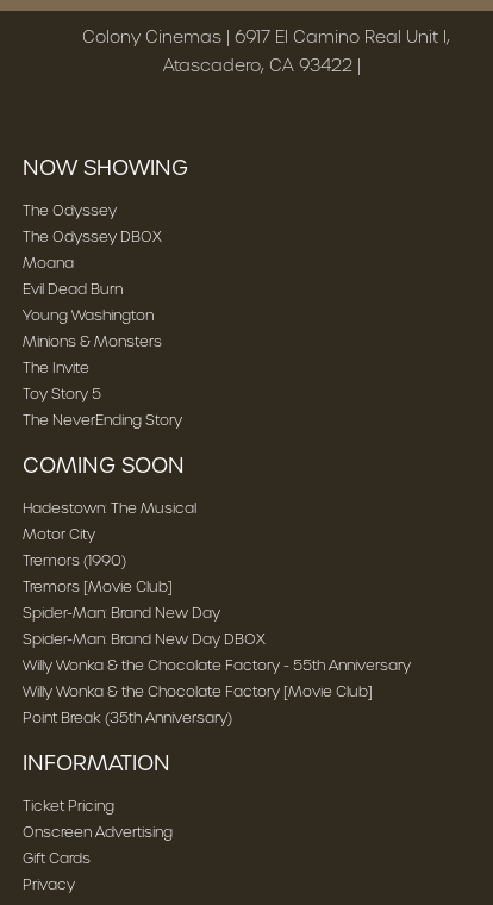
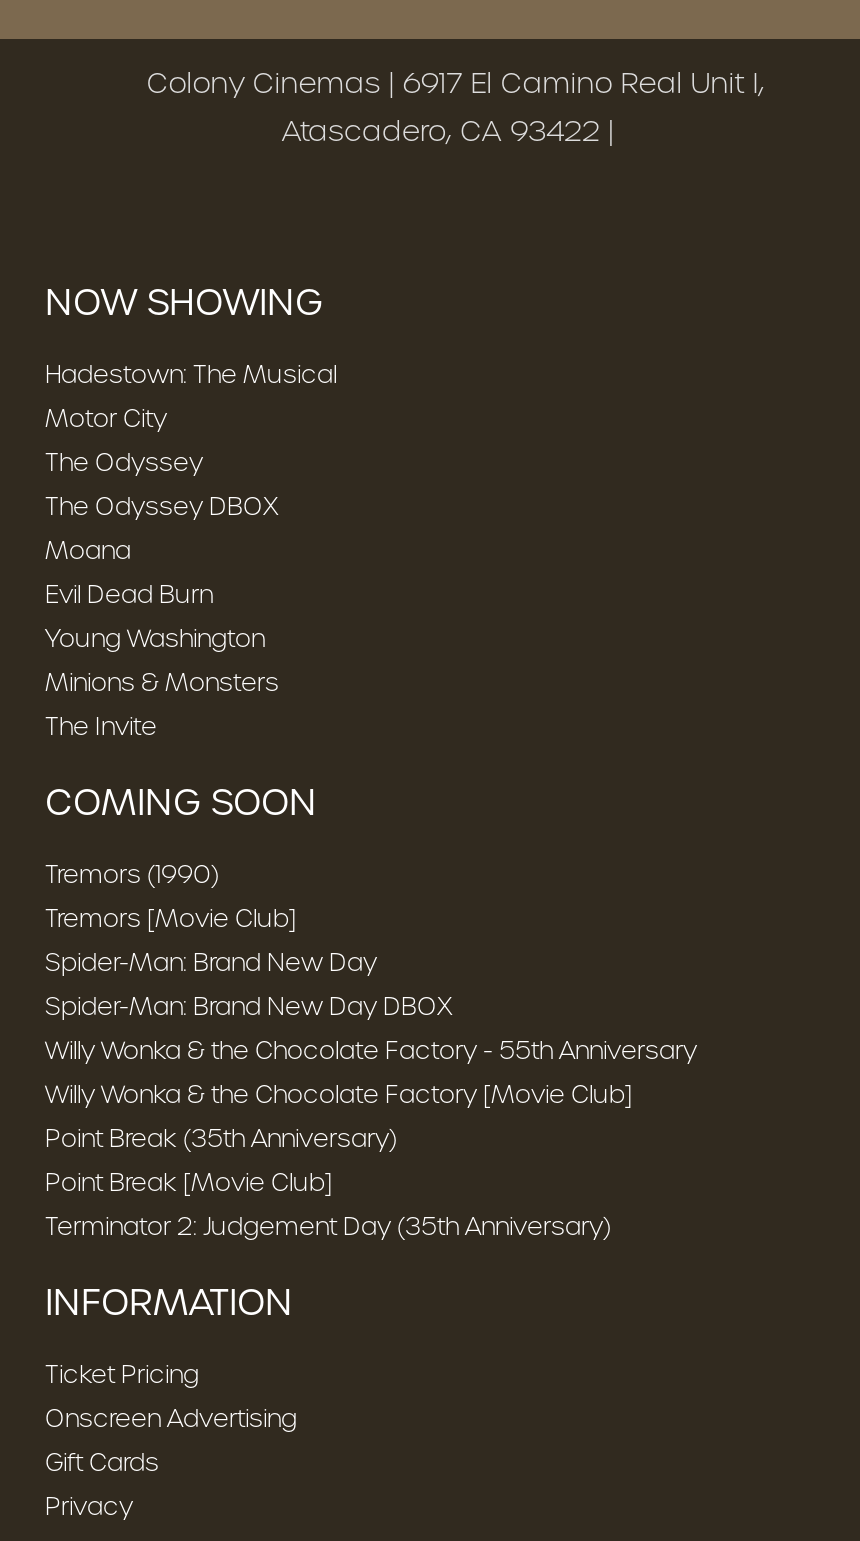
moved down: The Odyssey | The Odyssey DBOX | Moana | Evil Dead Burn | Young Washington | Minions & Monsters | The Invite

- Toy Story 5
- The NeverEnding Story

moved up: Hadestown: The Musical | Motor City

moved up: Tremors (1990) | Tremors [Movie Club] | Spider-Man: Brand New Day | Spider-Man: Brand New Day DBOX | Willy Wonka & the Chocolate Factory - 55th Anniversary | Willy Wonka & the Chocolate Factory [Movie Club] | Point Break (35th Anniversary)

+ Point Break [Movie Club]
+ Terminator 2: Judgement Day (35th Anniversary)
